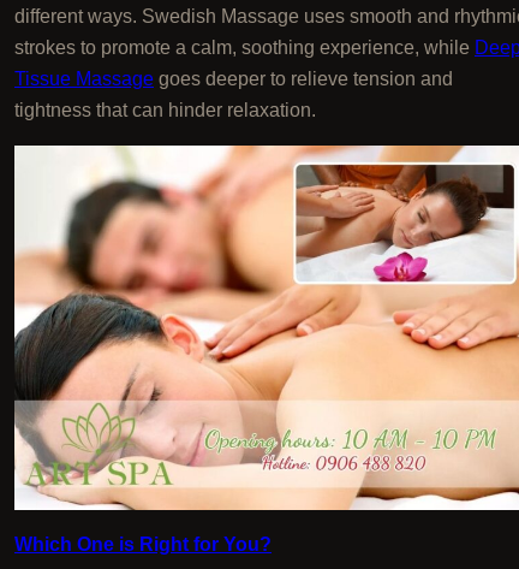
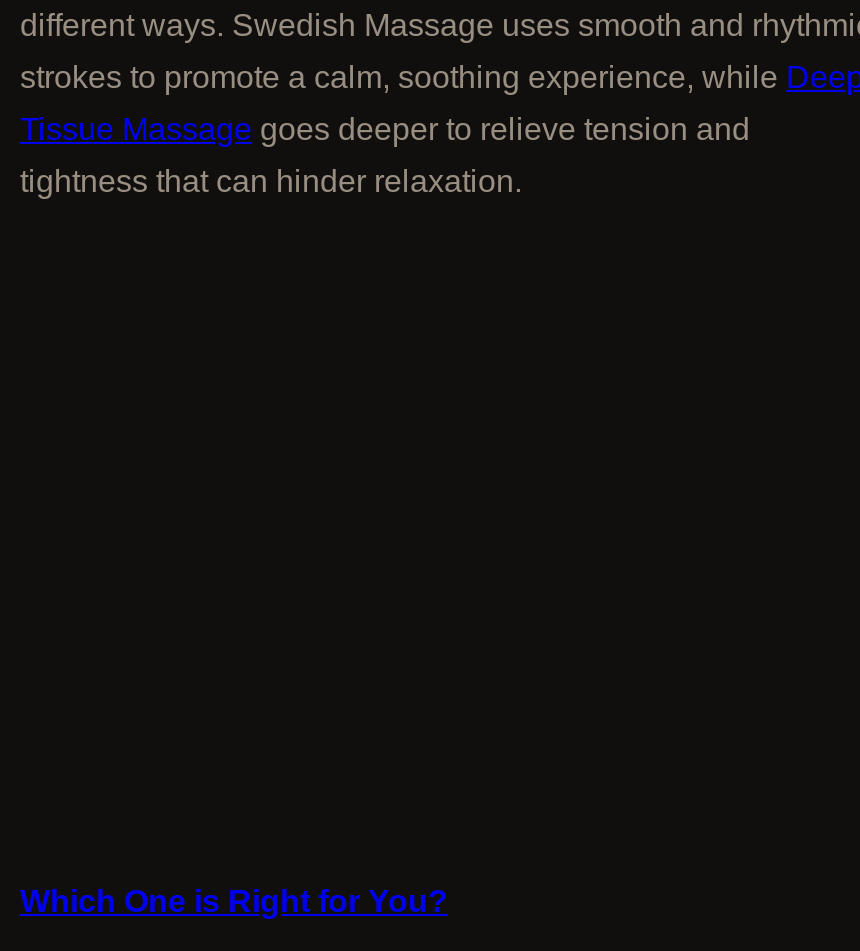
- [image]
